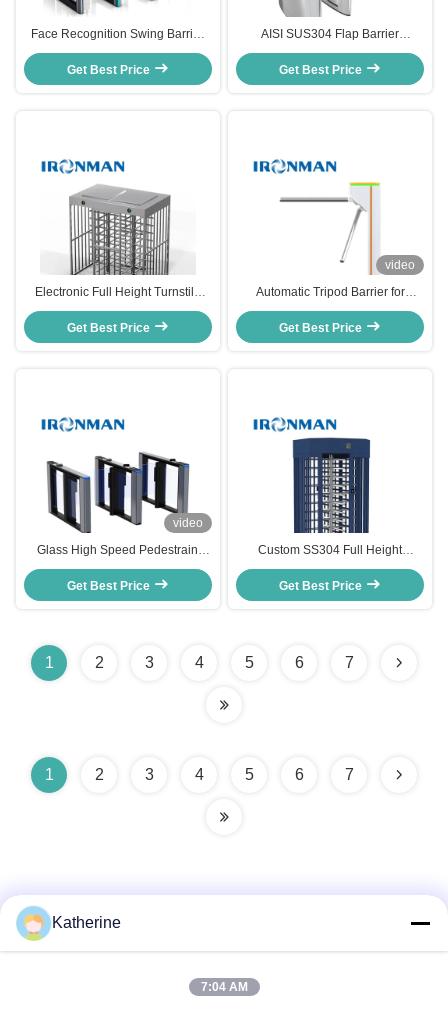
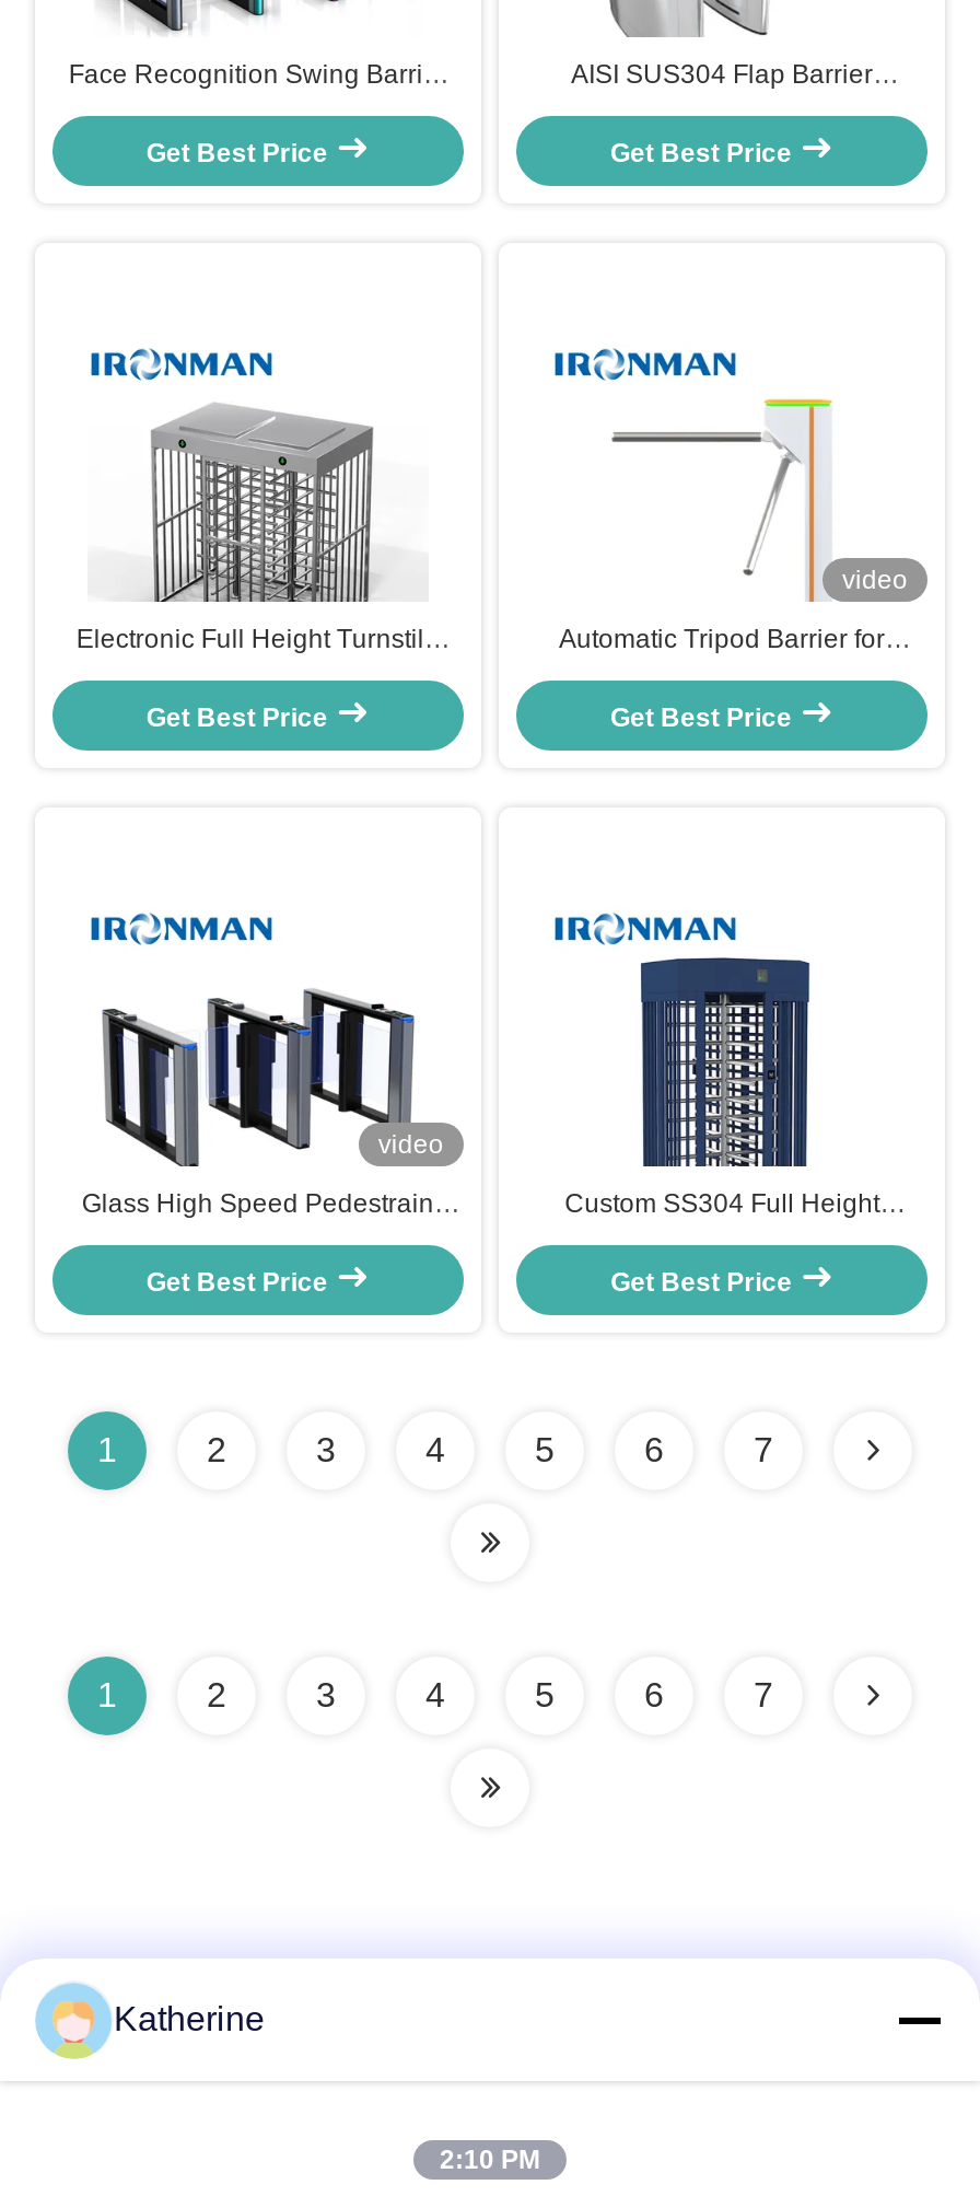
- 7:04 AM
+ 2:10 PM
